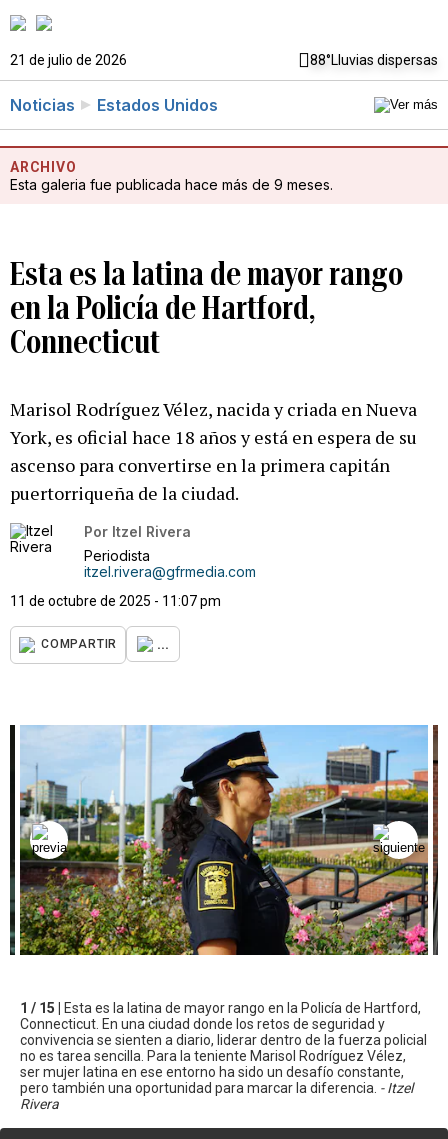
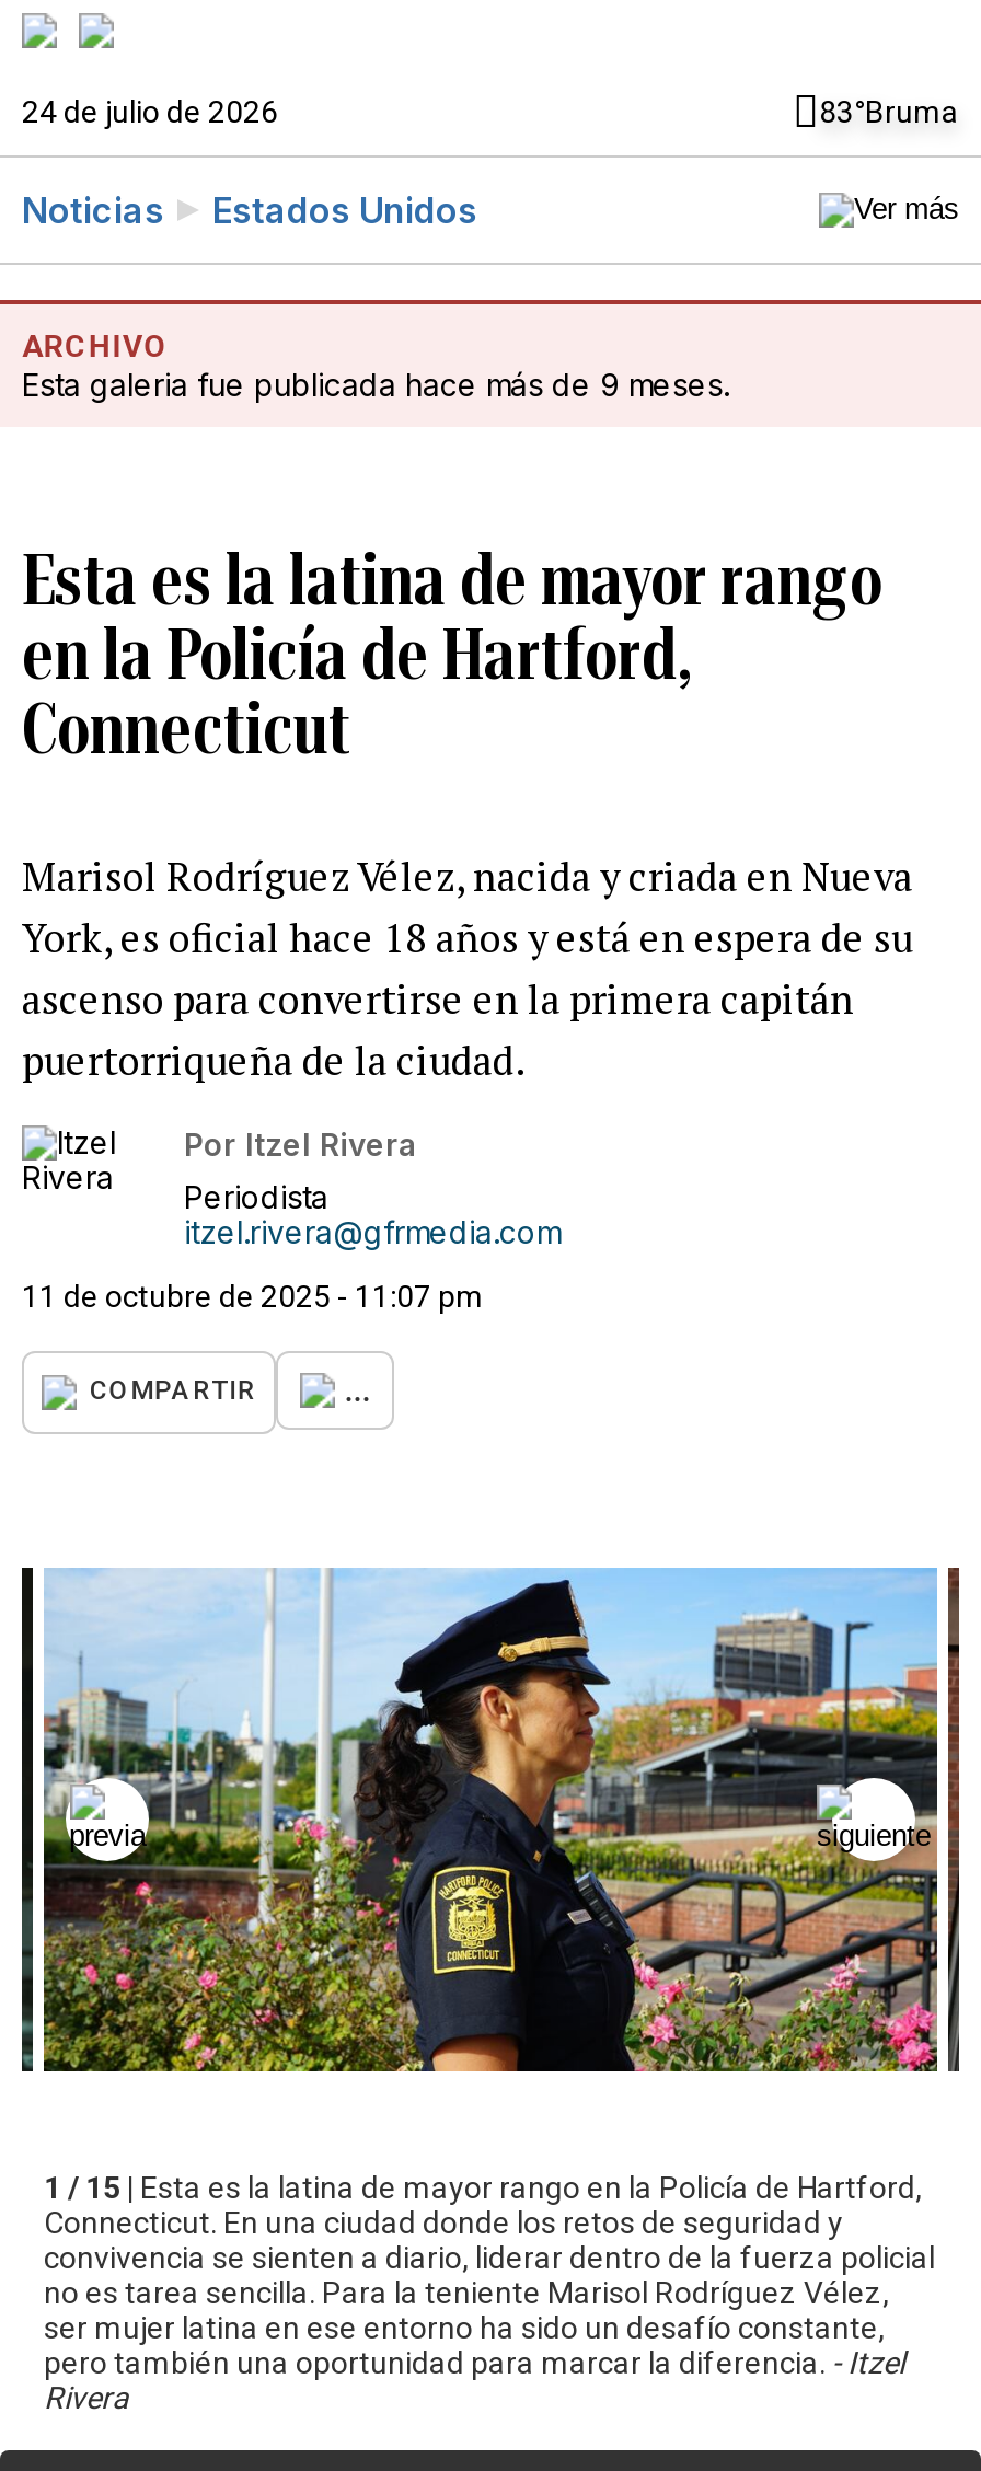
- 21 de julio de 2026
- 88°Lluvias dispersas
+ 24 de julio de 2026
+ 83°Bruma
